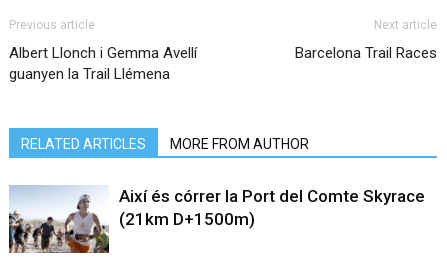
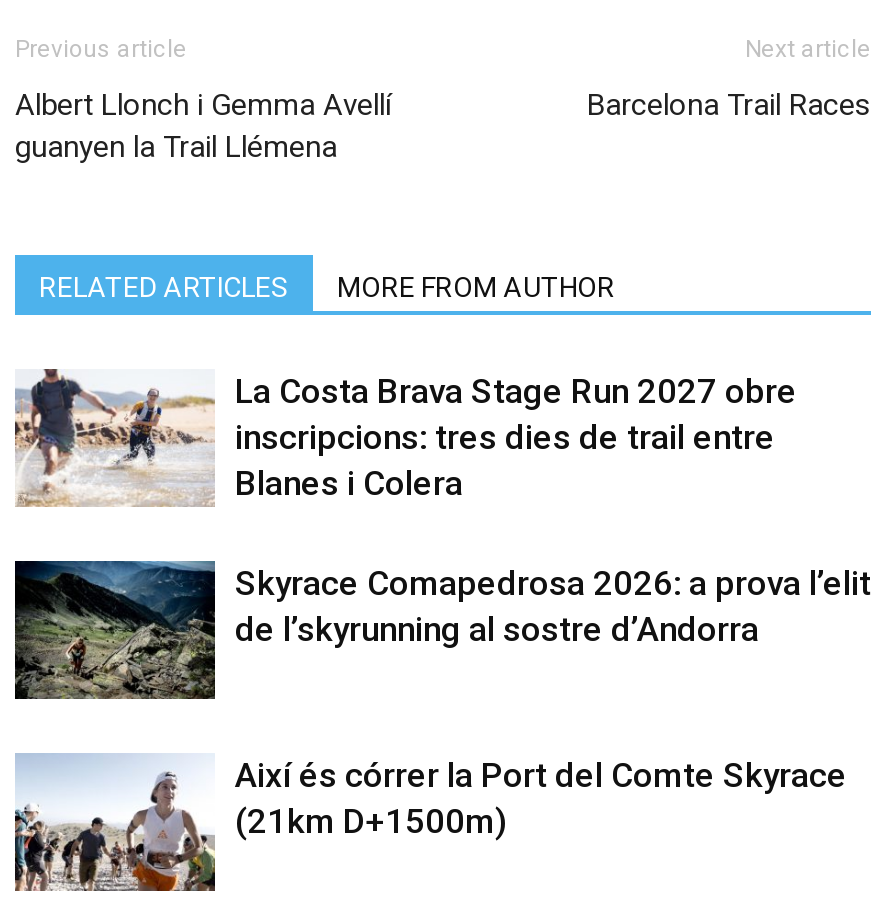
+ [image]

+ [image]
+ La Costa Brava Stage Run 2027 obre
+ inscripcions: tres dies de trail entre
+ Blanes i Colera
+ Skyrace Comapedrosa 2026: a prova l’elit
+ de l’skyrunning al sostre d’Andorra
